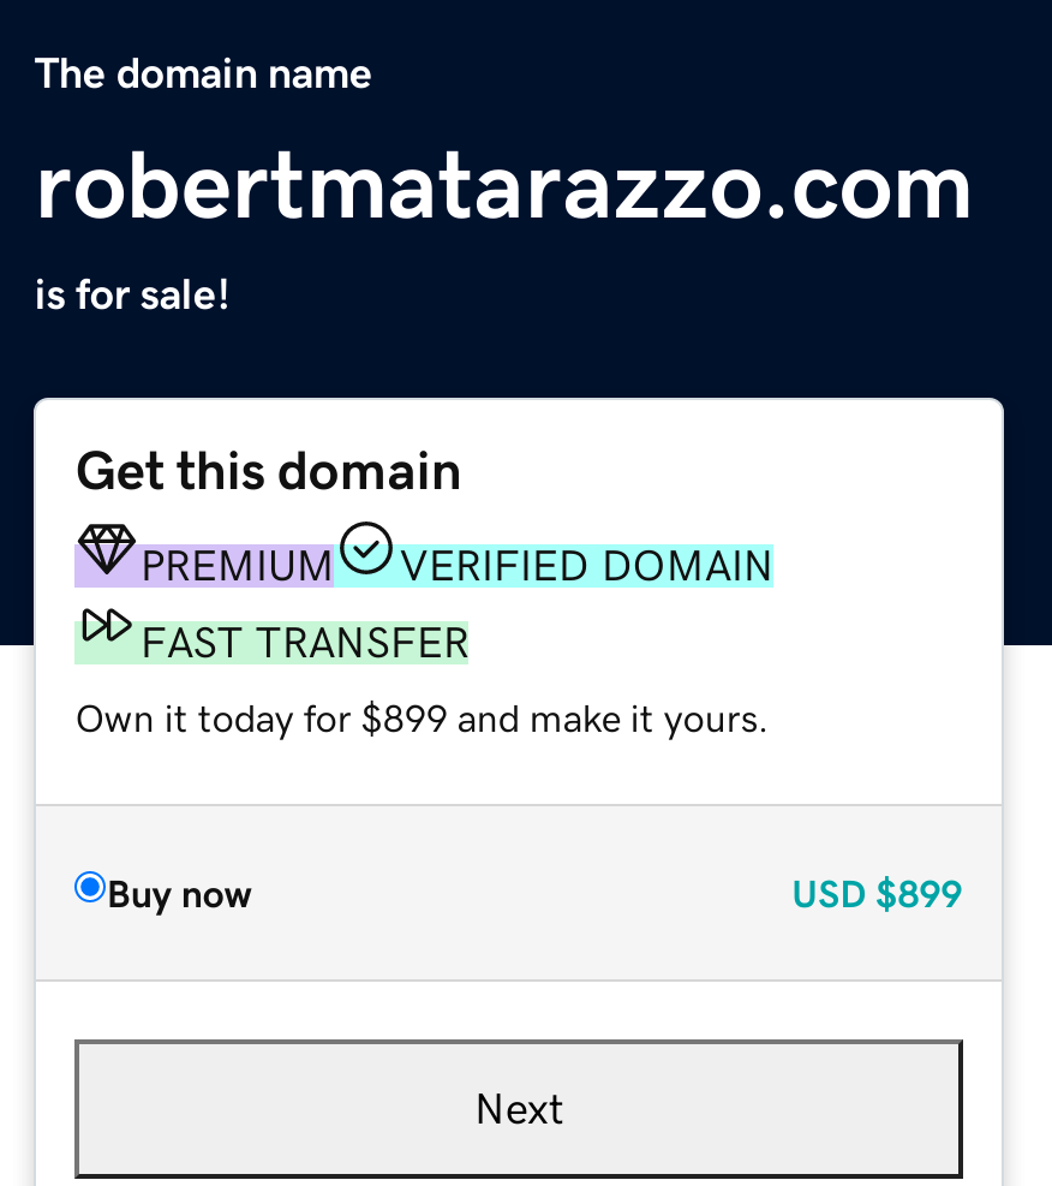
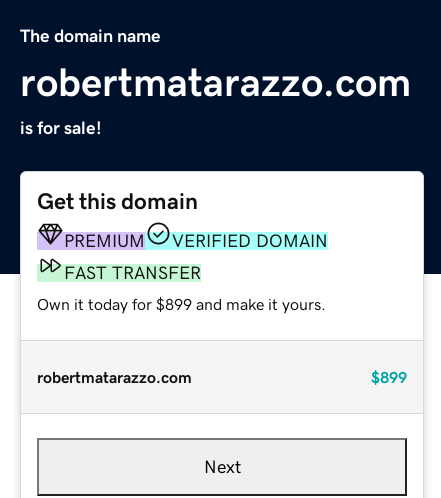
- Buy now
- USD $899
+ robertmatarazzo.com
+ $899
